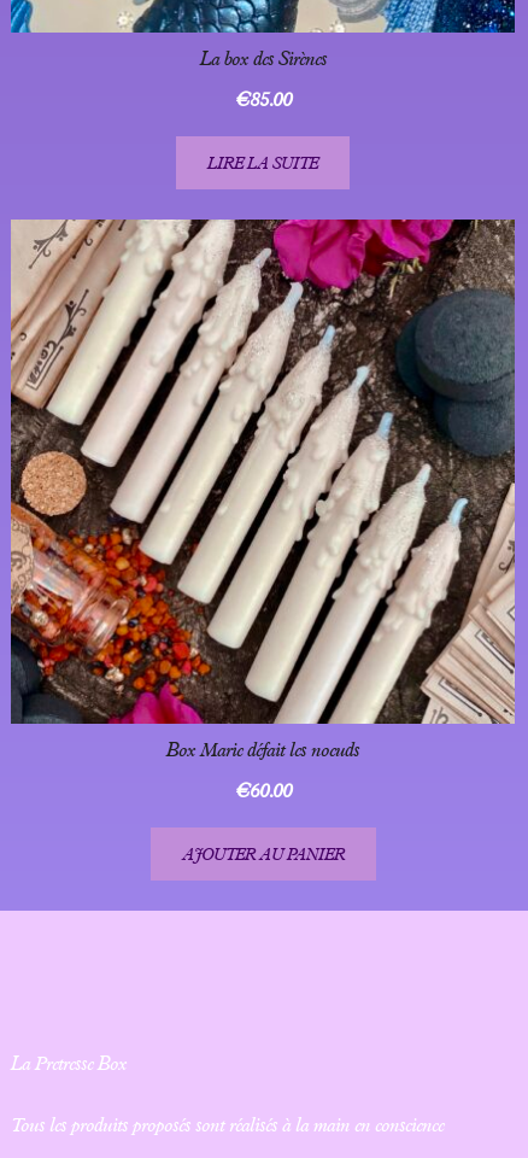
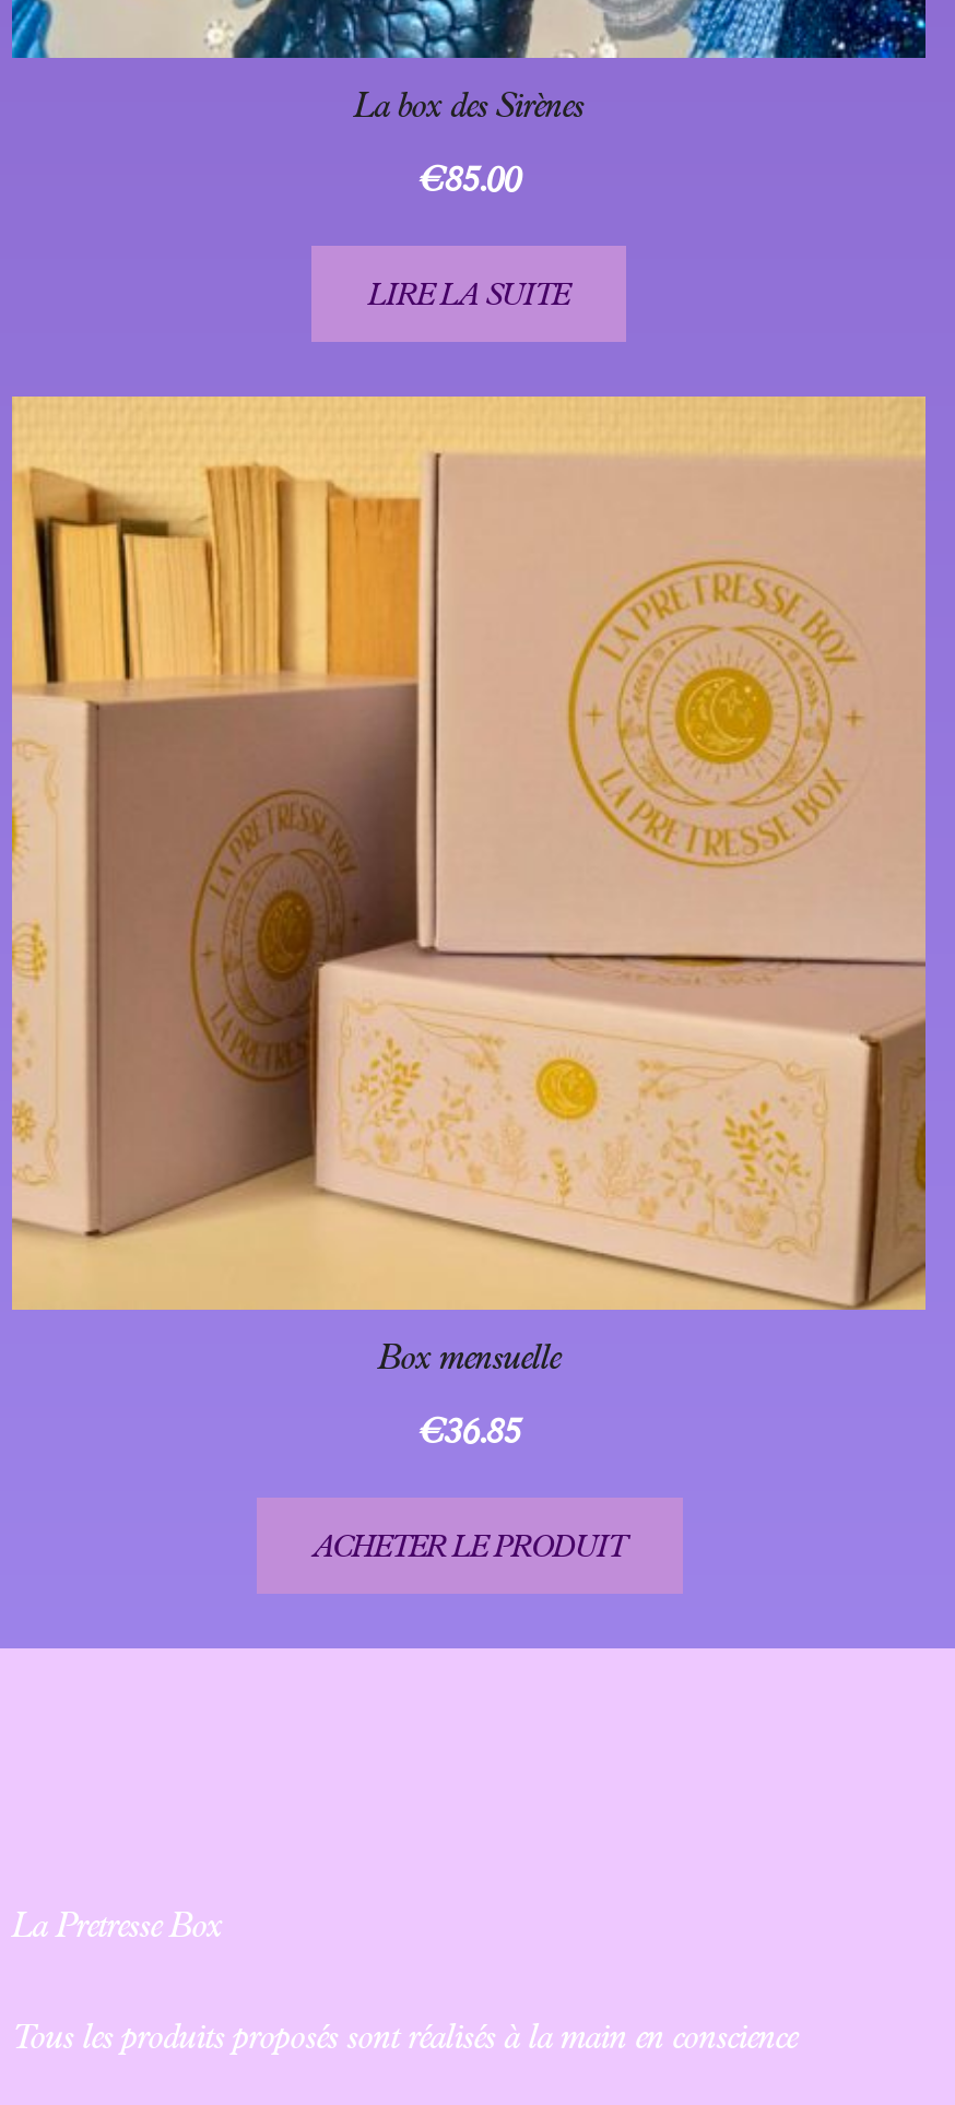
- [image]
- Box Marie défait les noeuds
+ [image]
+ Box mensuelle

- €60.00
+ €36.85

- AJOUTER AU PANIER
+ ACHETER LE PRODUIT
